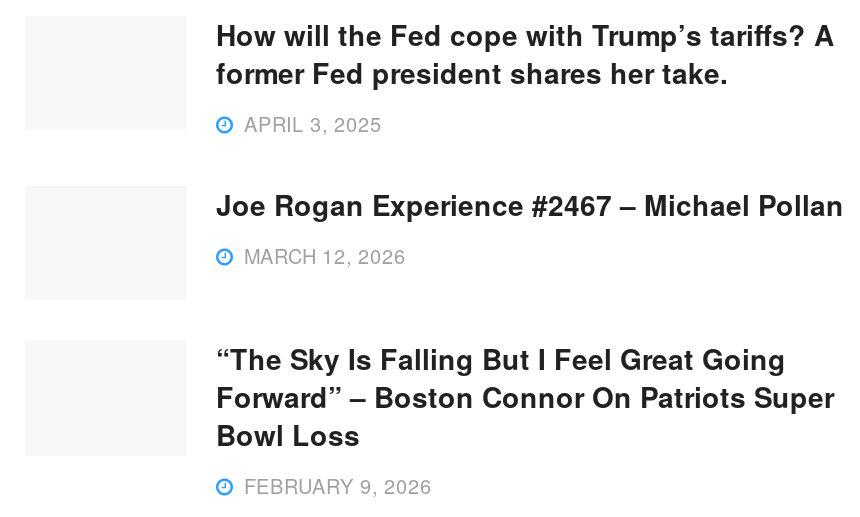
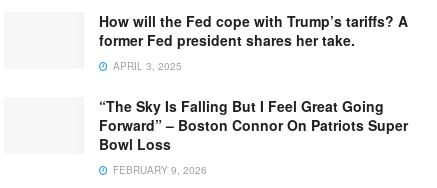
- Joe Rogan Experience #2467 – Michael Pollan
- MARCH 12, 2026
